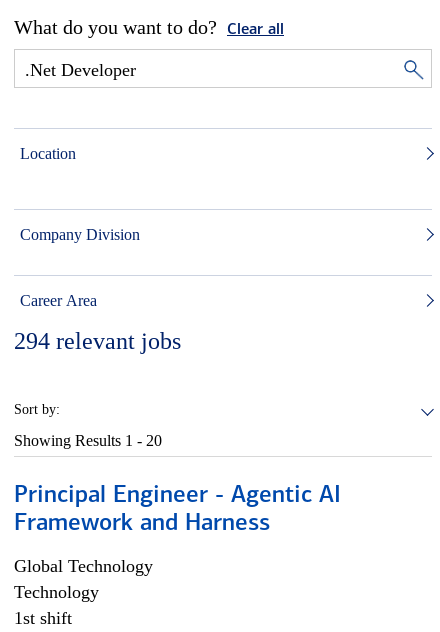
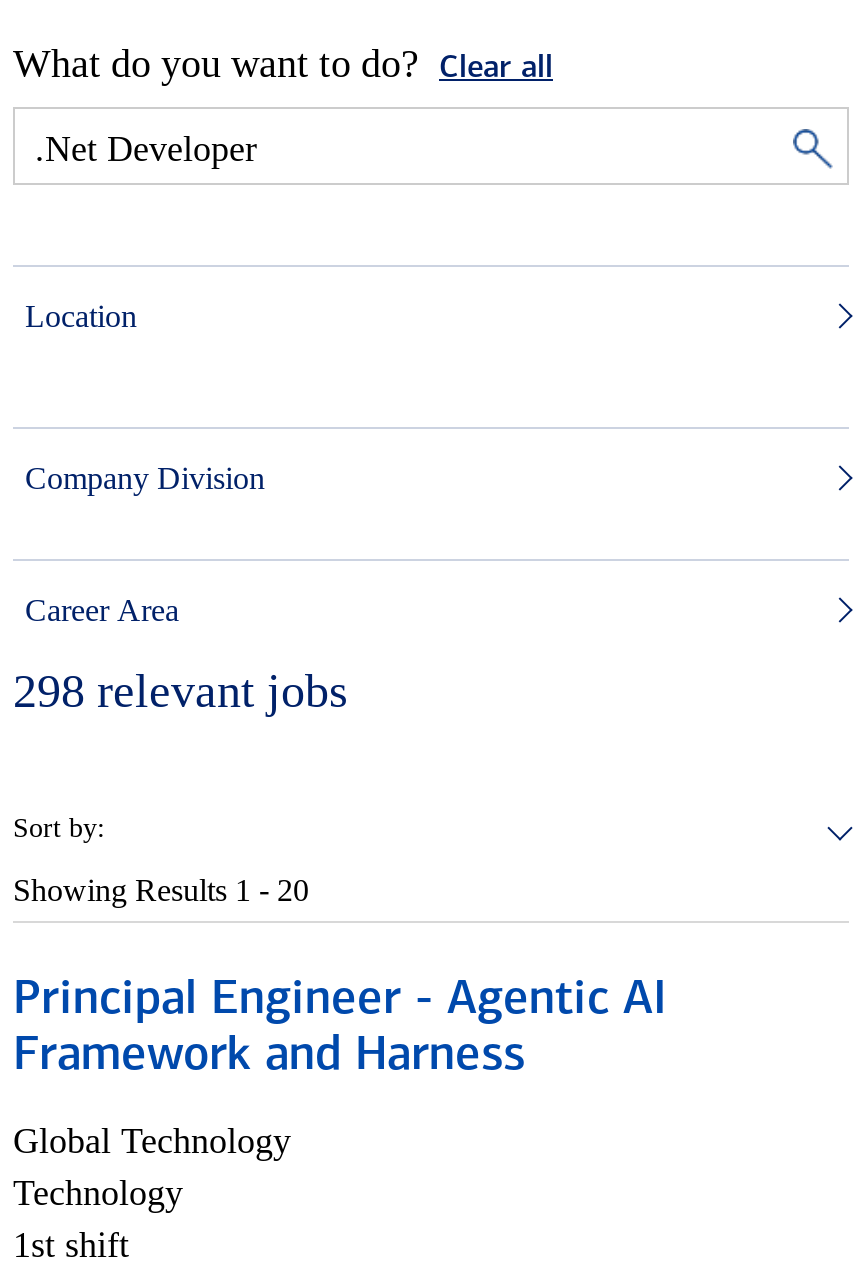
- 294 relevant jobs
+ 298 relevant jobs
